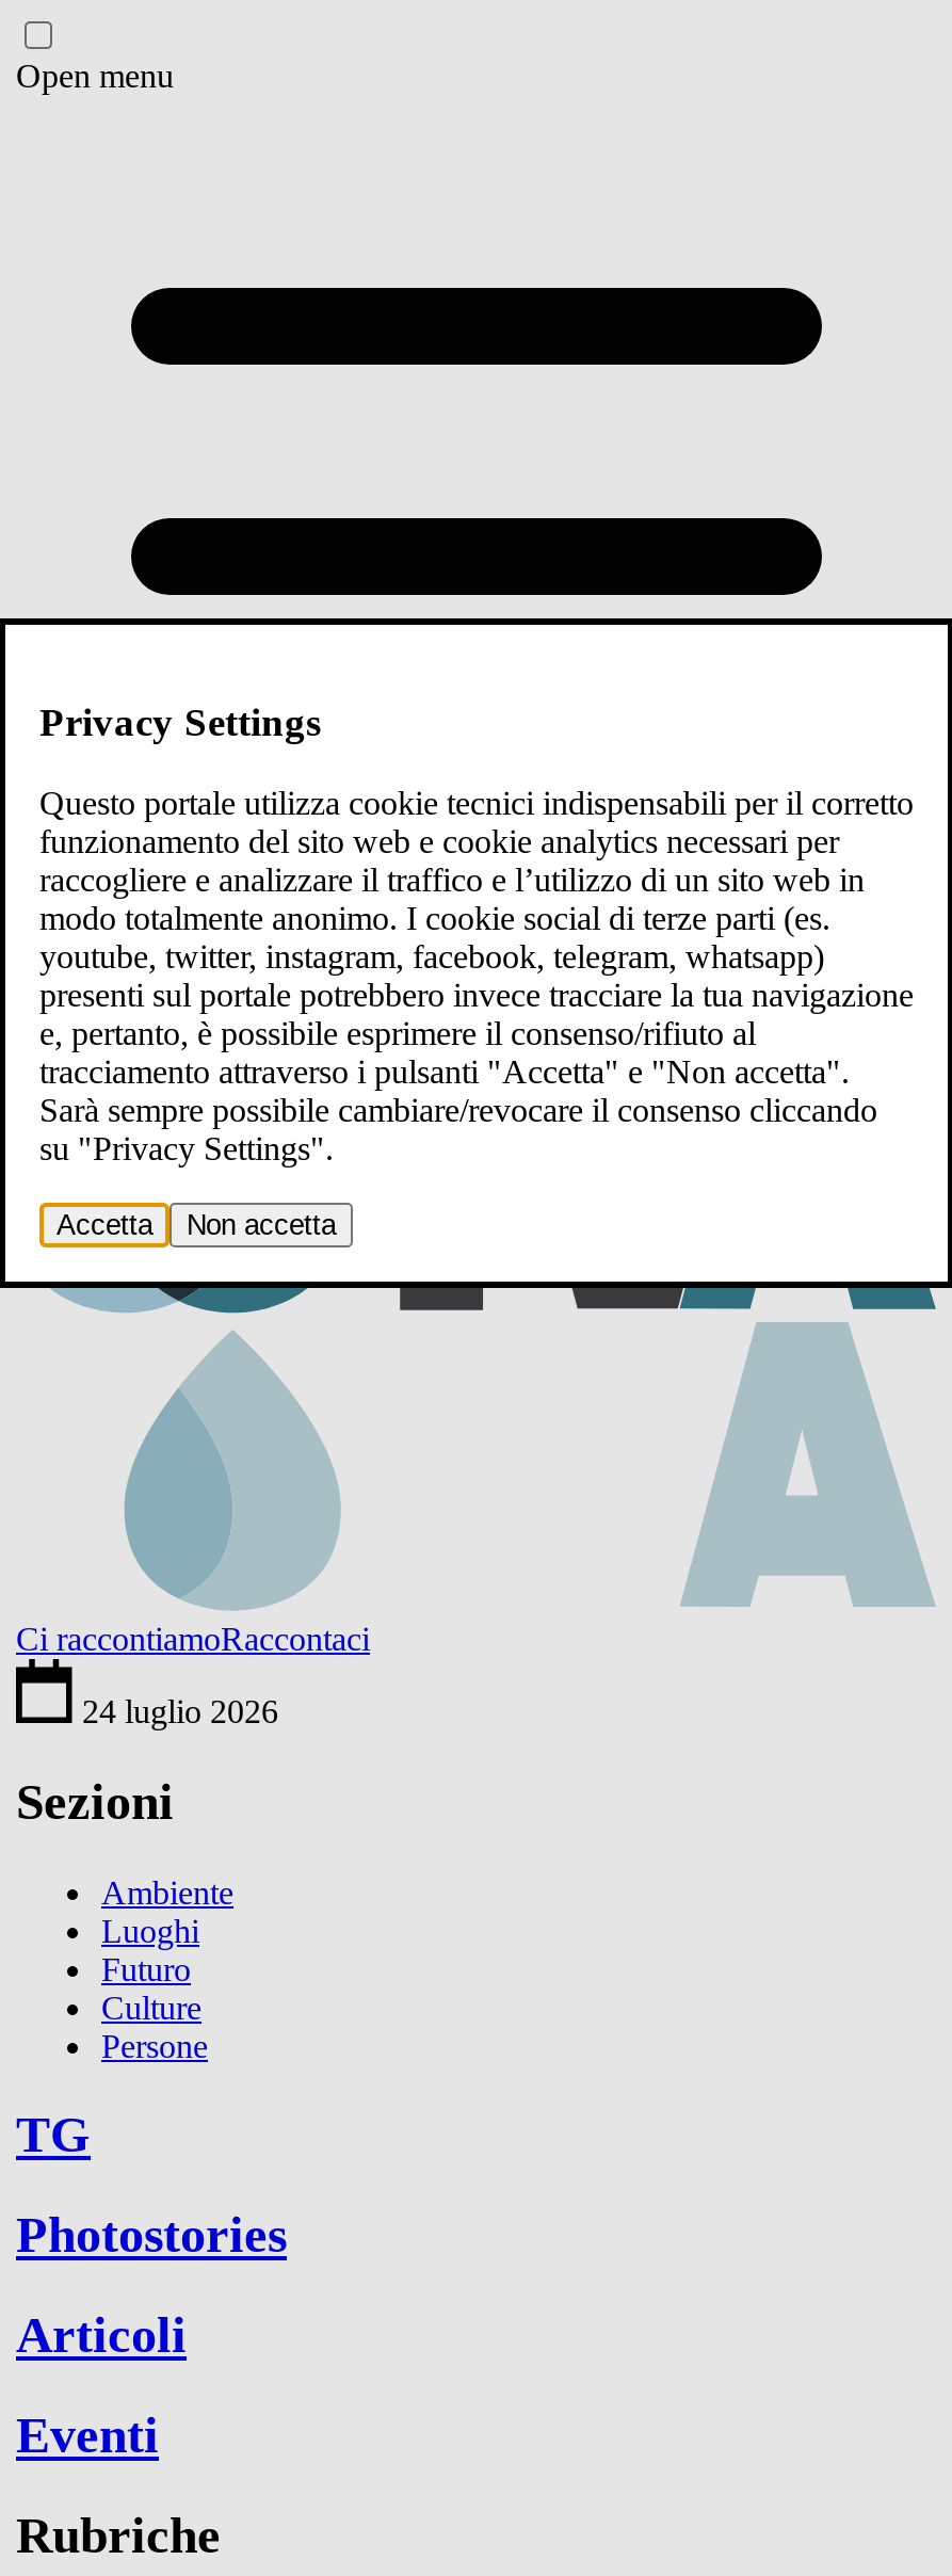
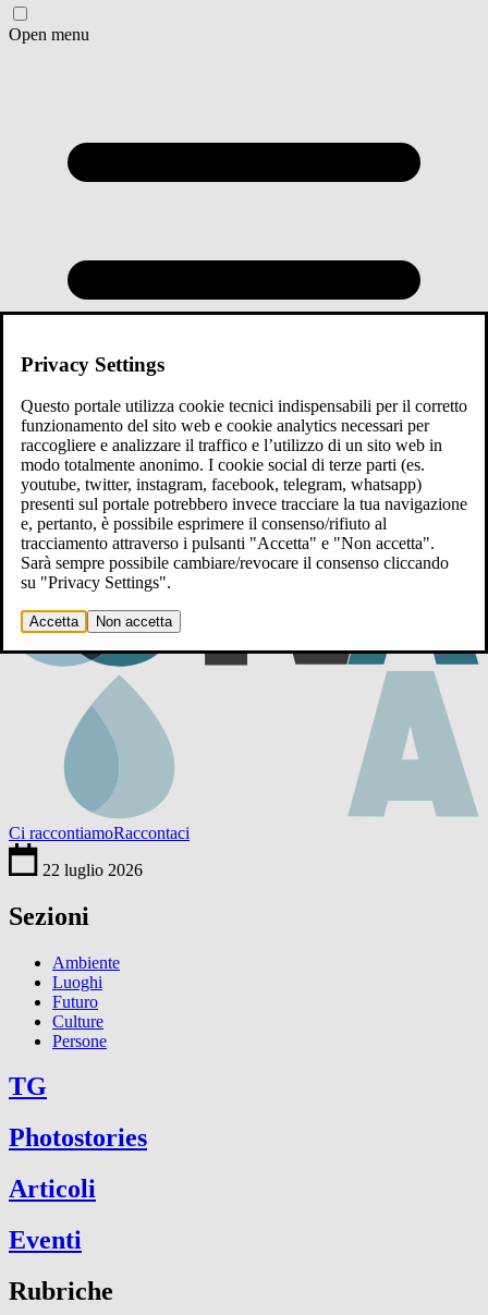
- 24 luglio 2026
+ 22 luglio 2026
